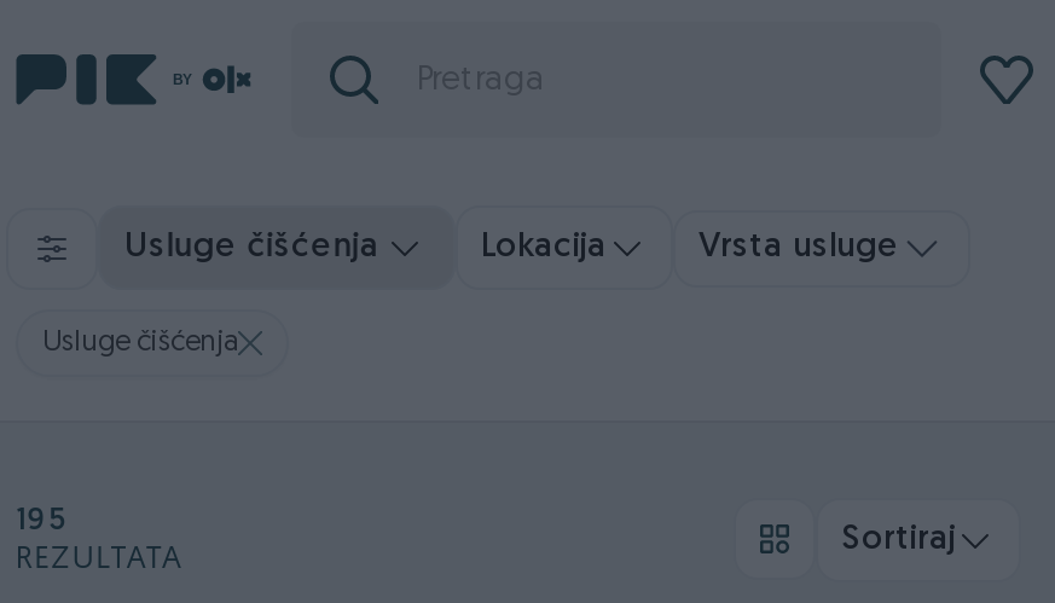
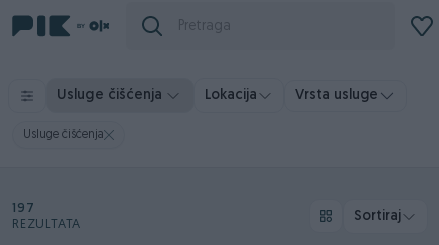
- 195
+ 197
